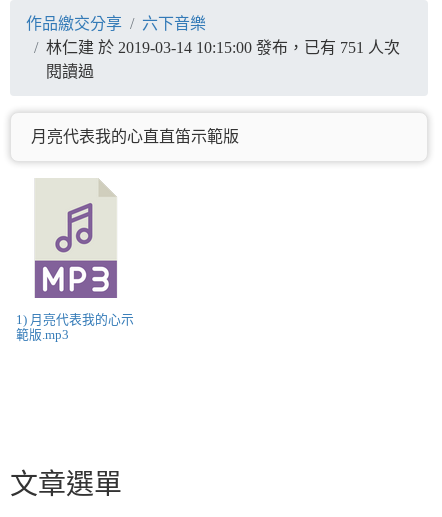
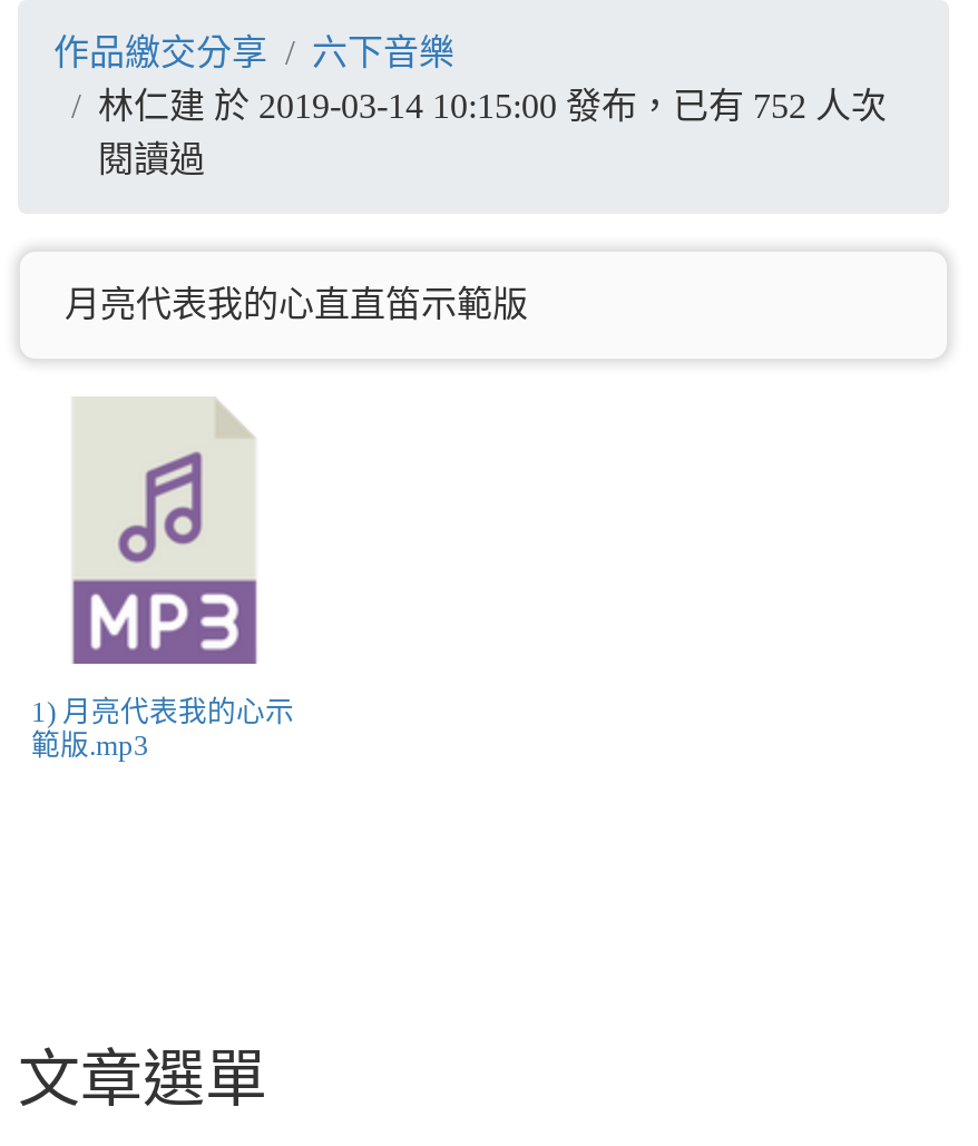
- 林仁建 於 2019-03-14 10:15:00 發布，已有 751 人次
+ 林仁建 於 2019-03-14 10:15:00 發布，已有 752 人次
